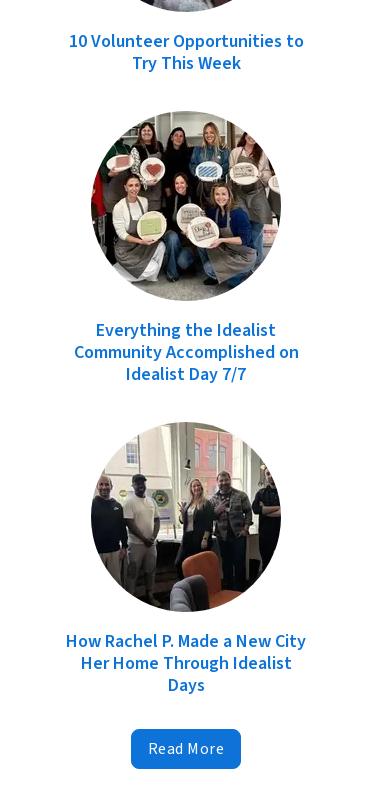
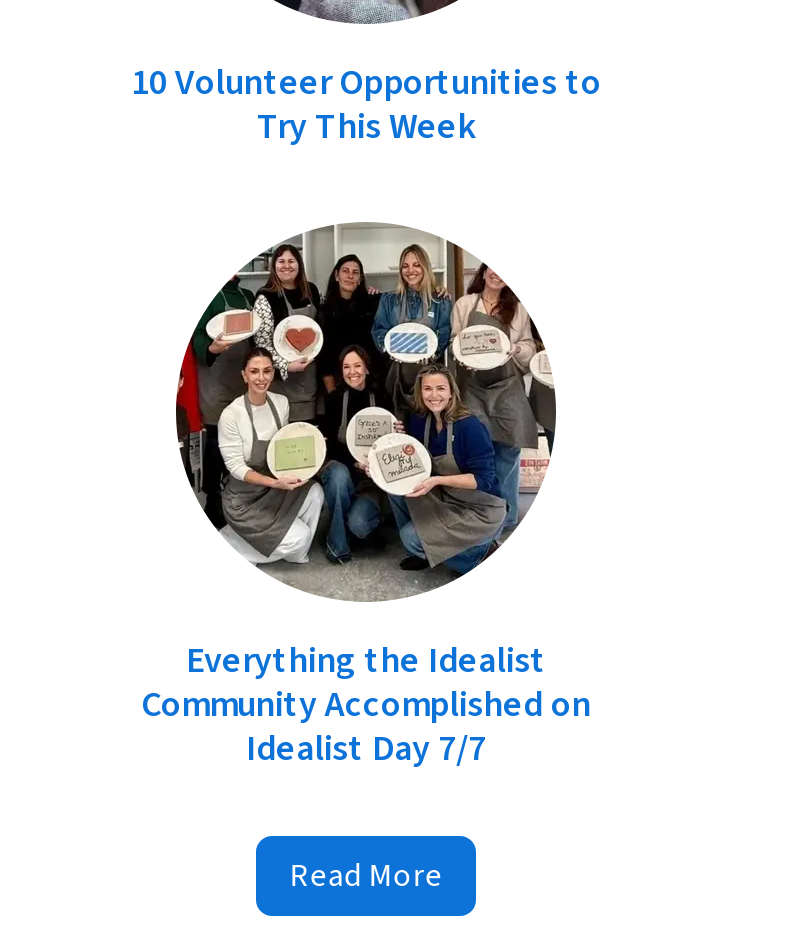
- [image]
- How Rachel P. Made a New City
- Her Home Through Idealist
- Days
